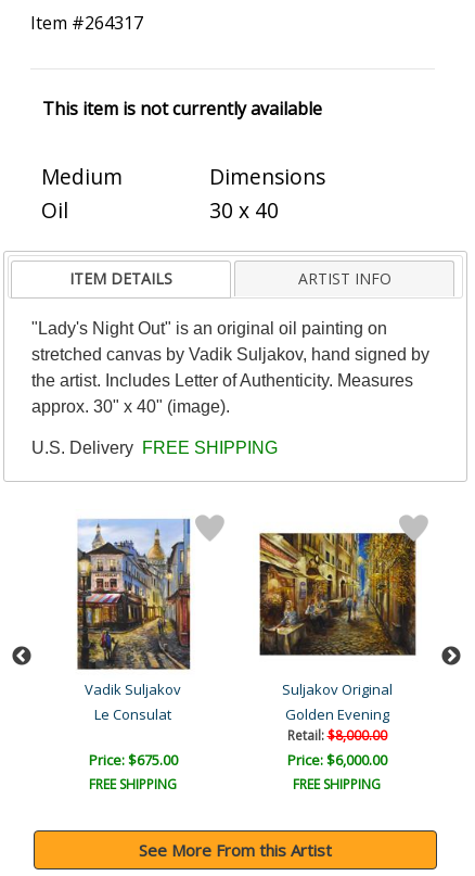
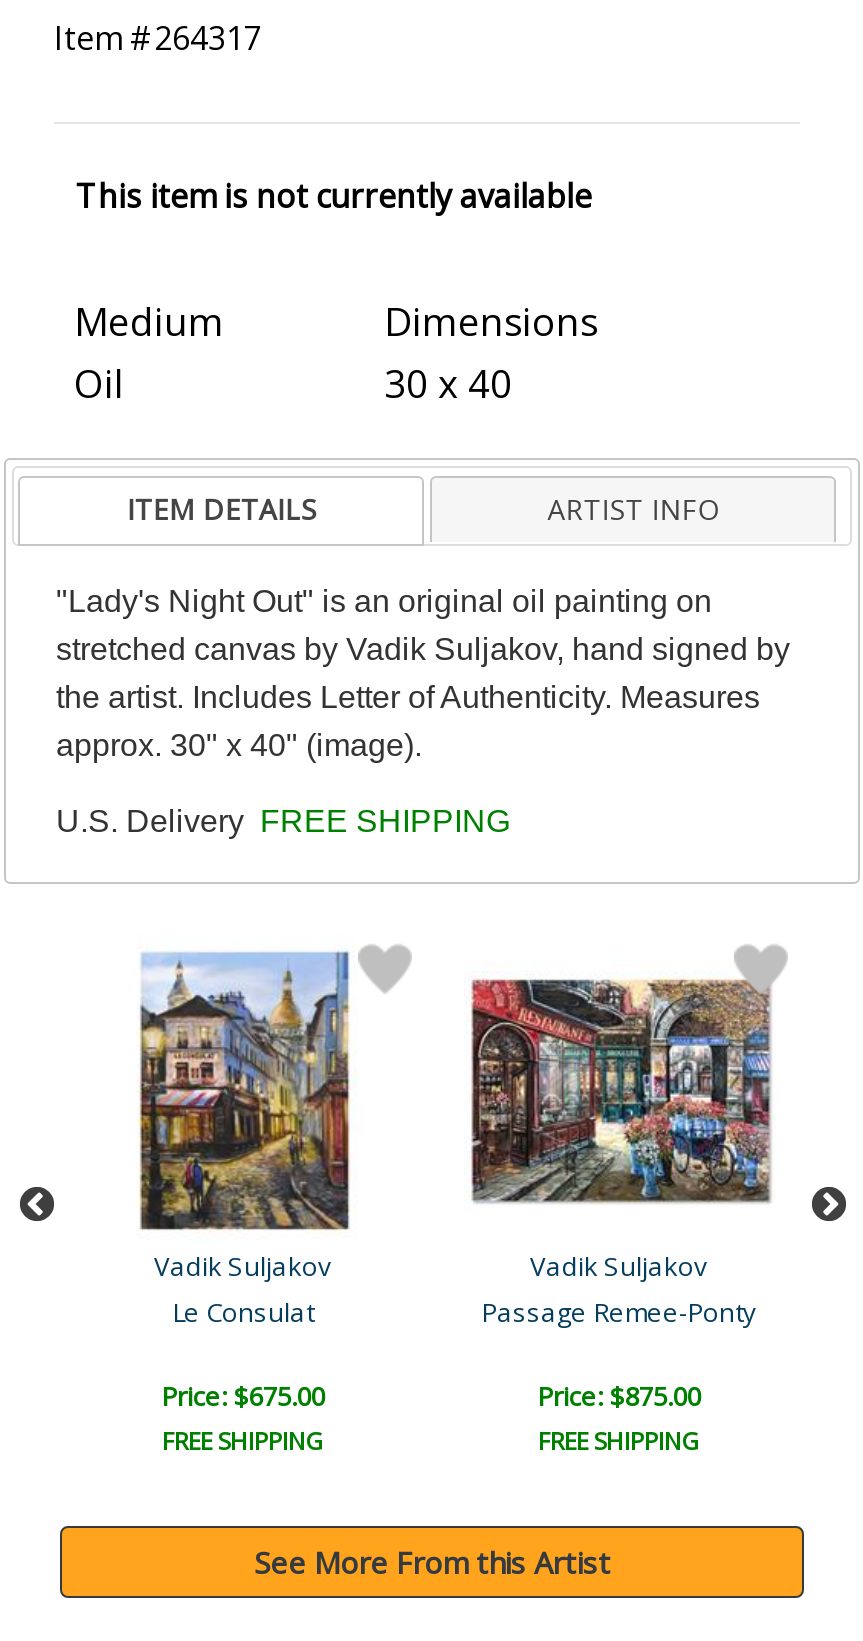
- [image]
- Suljakov Original
- Golden Evening
- Retail:$8,000.00
- Price: $6,000.00
+ [image]
+ Vadik Suljakov
+ Passage Remee-Ponty
+ Price: $875.00
